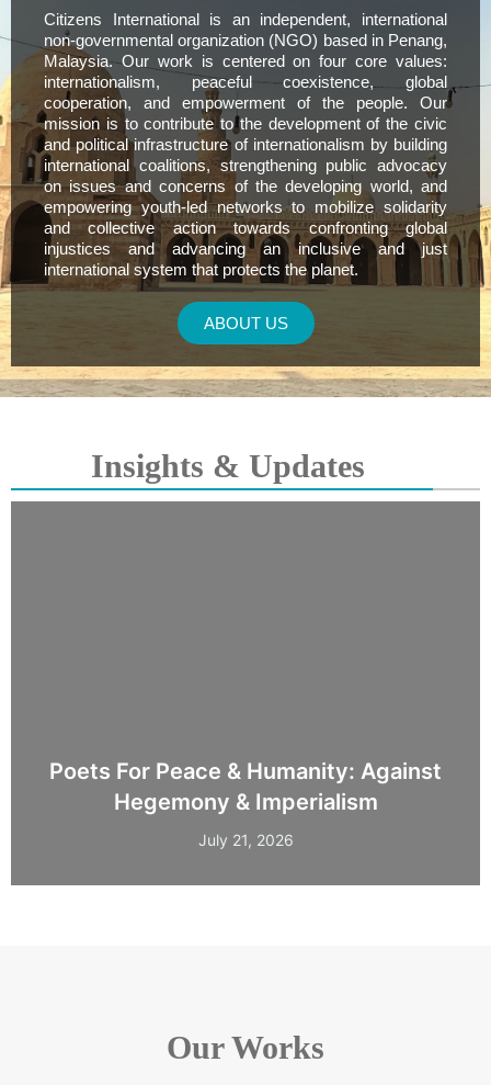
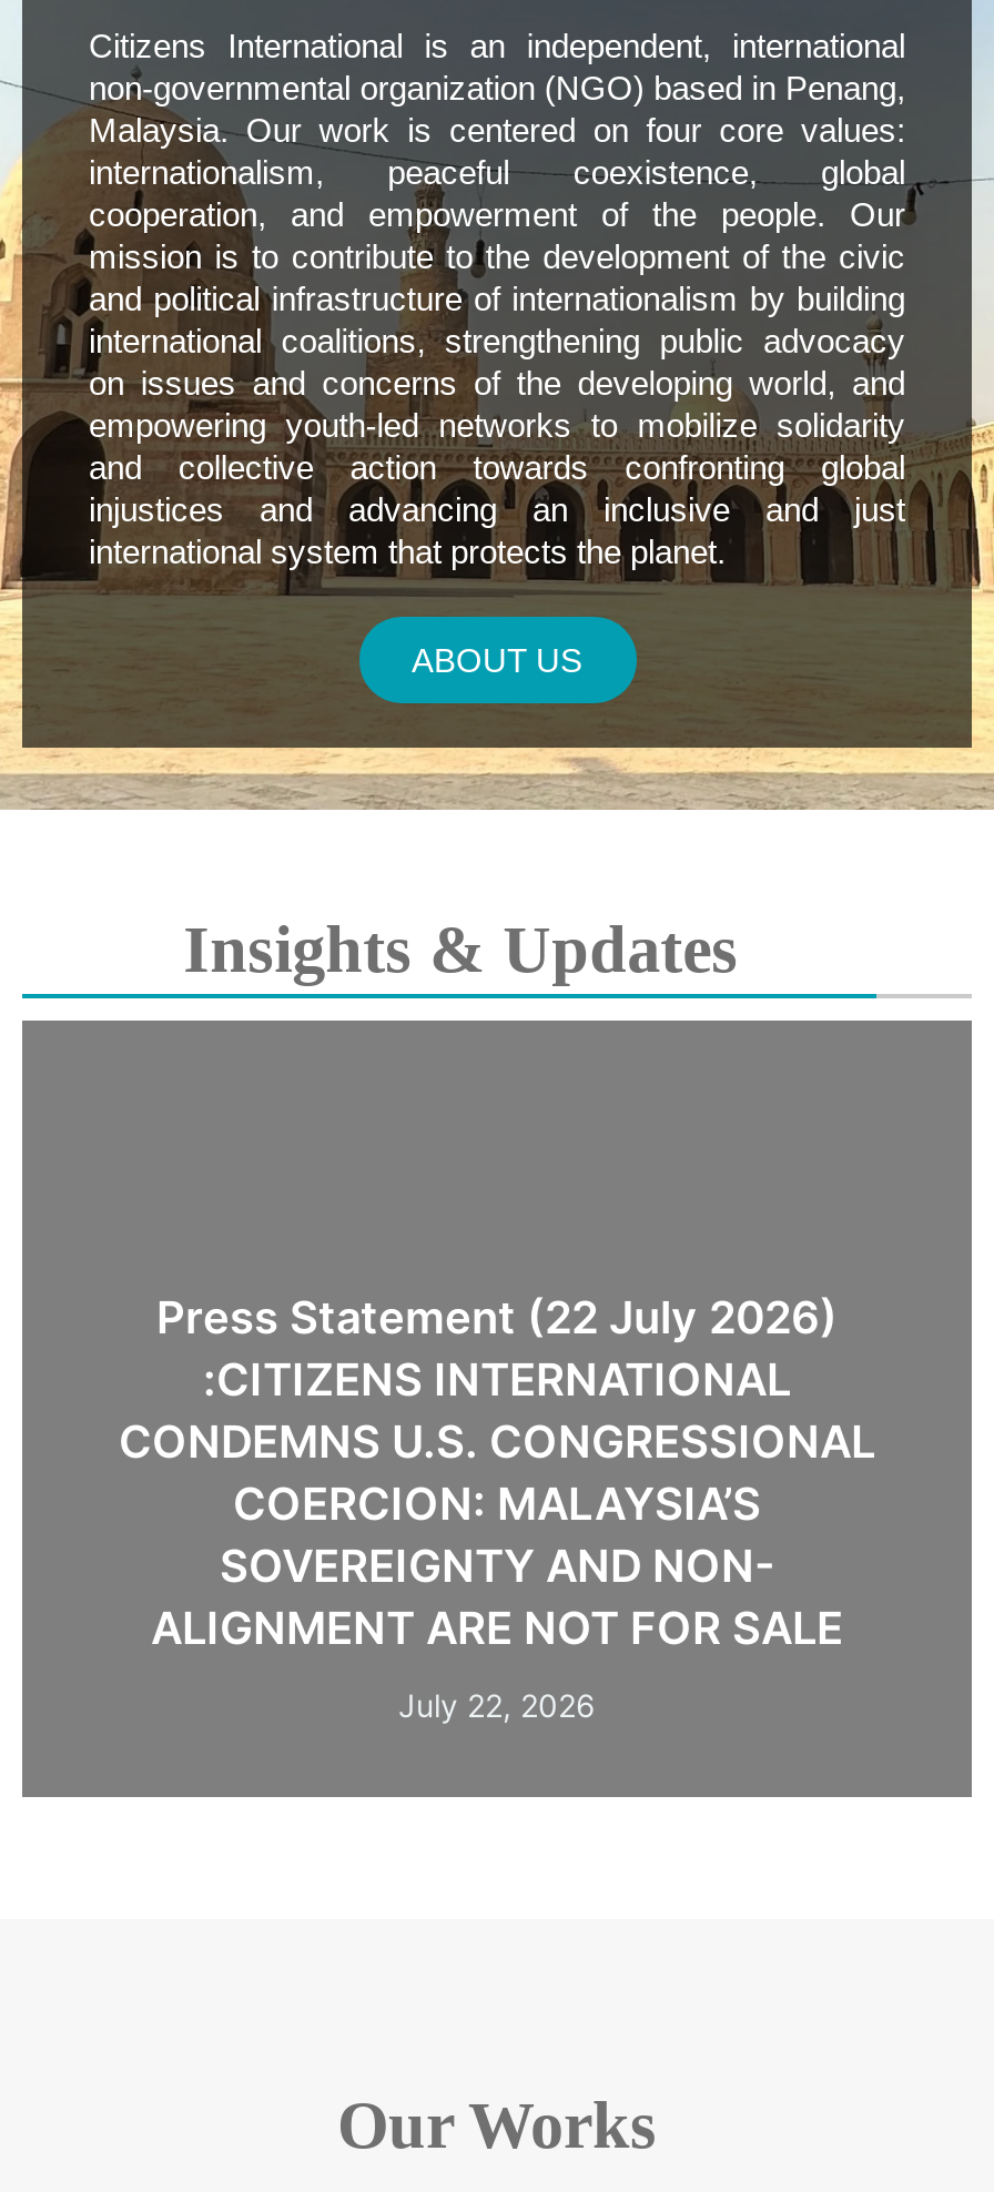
- Poets For Peace & Humanity: Against
- Hegemony & Imperialism
+ Press Statement (22 July 2026)
+ :CITIZENS INTERNATIONAL
+ CONDEMNS U.S. CONGRESSIONAL
+ COERCION: MALAYSIA’S
+ SOVEREIGNTY AND NON-
+ ALIGNMENT ARE NOT FOR SALE

- July 21, 2026
+ July 22, 2026
